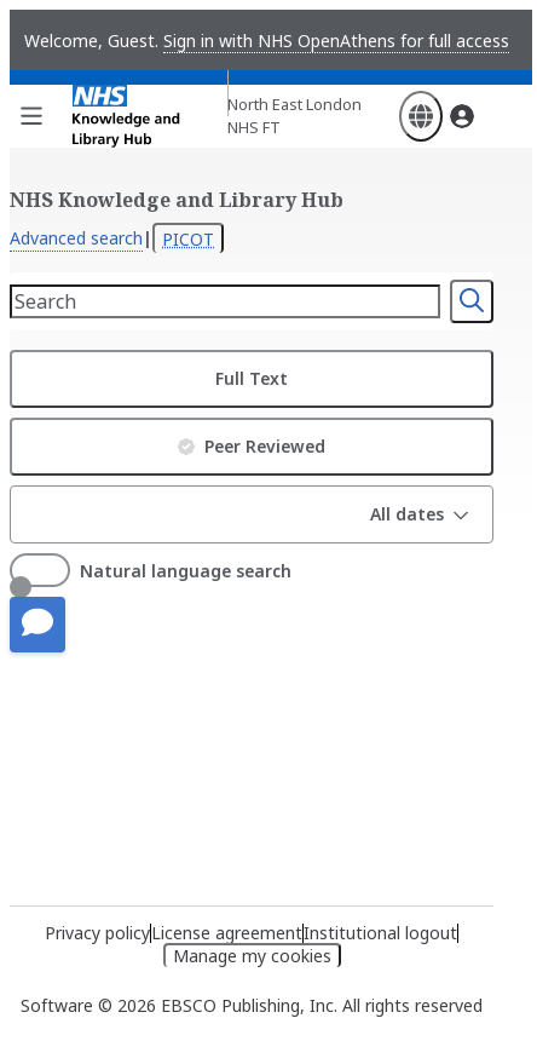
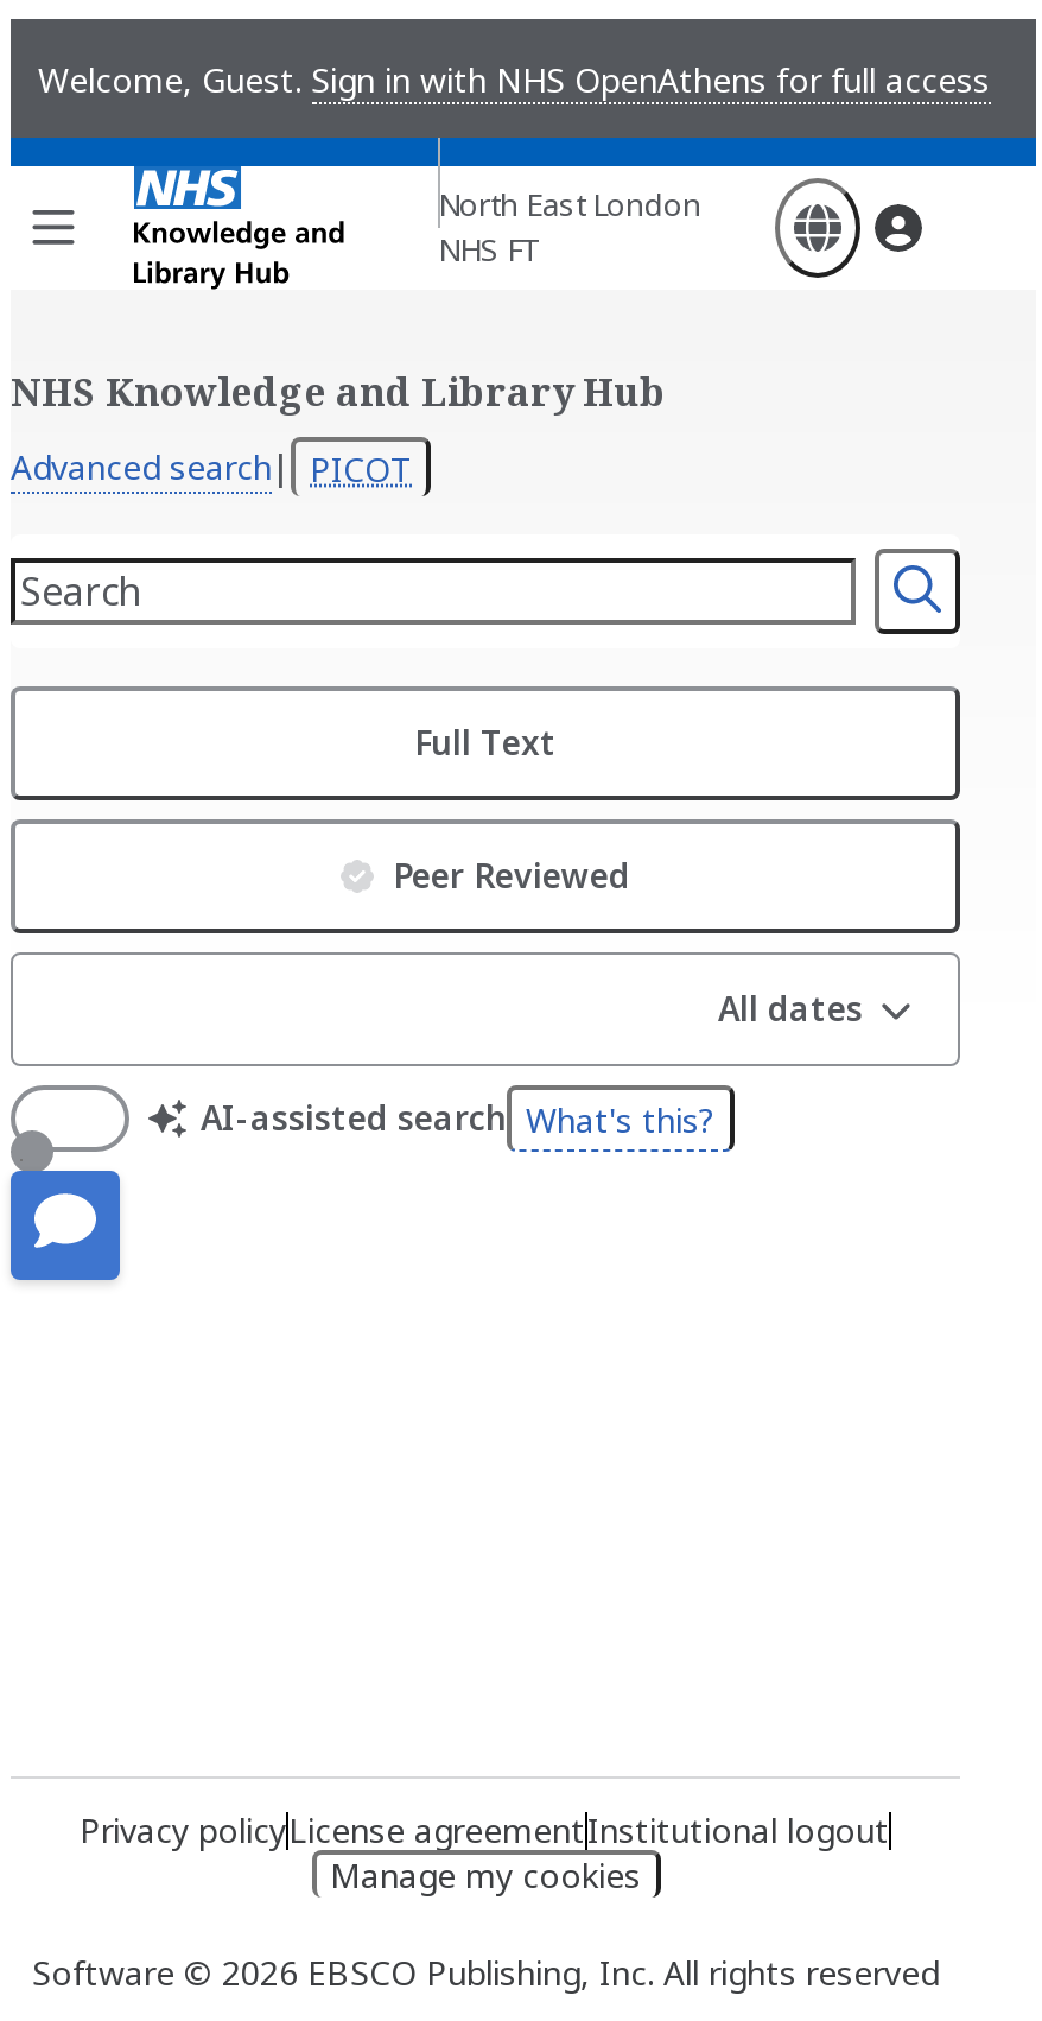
- Natural language search
+ AI-assisted search What's this?
